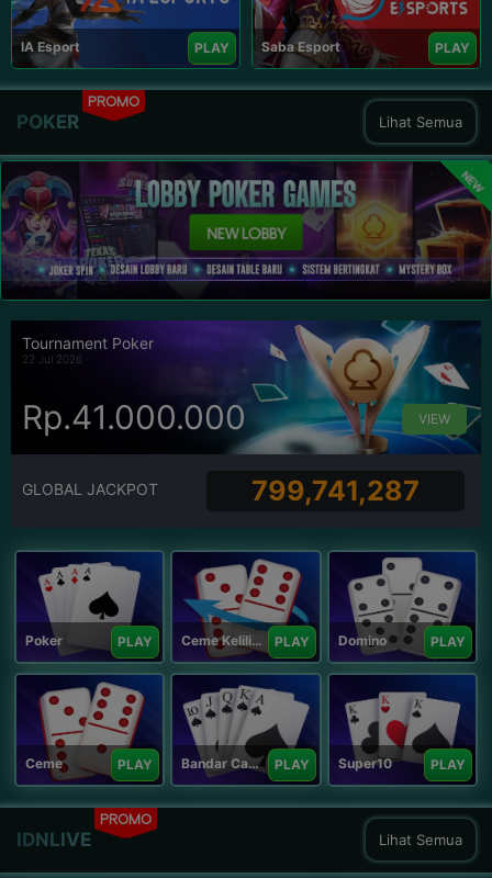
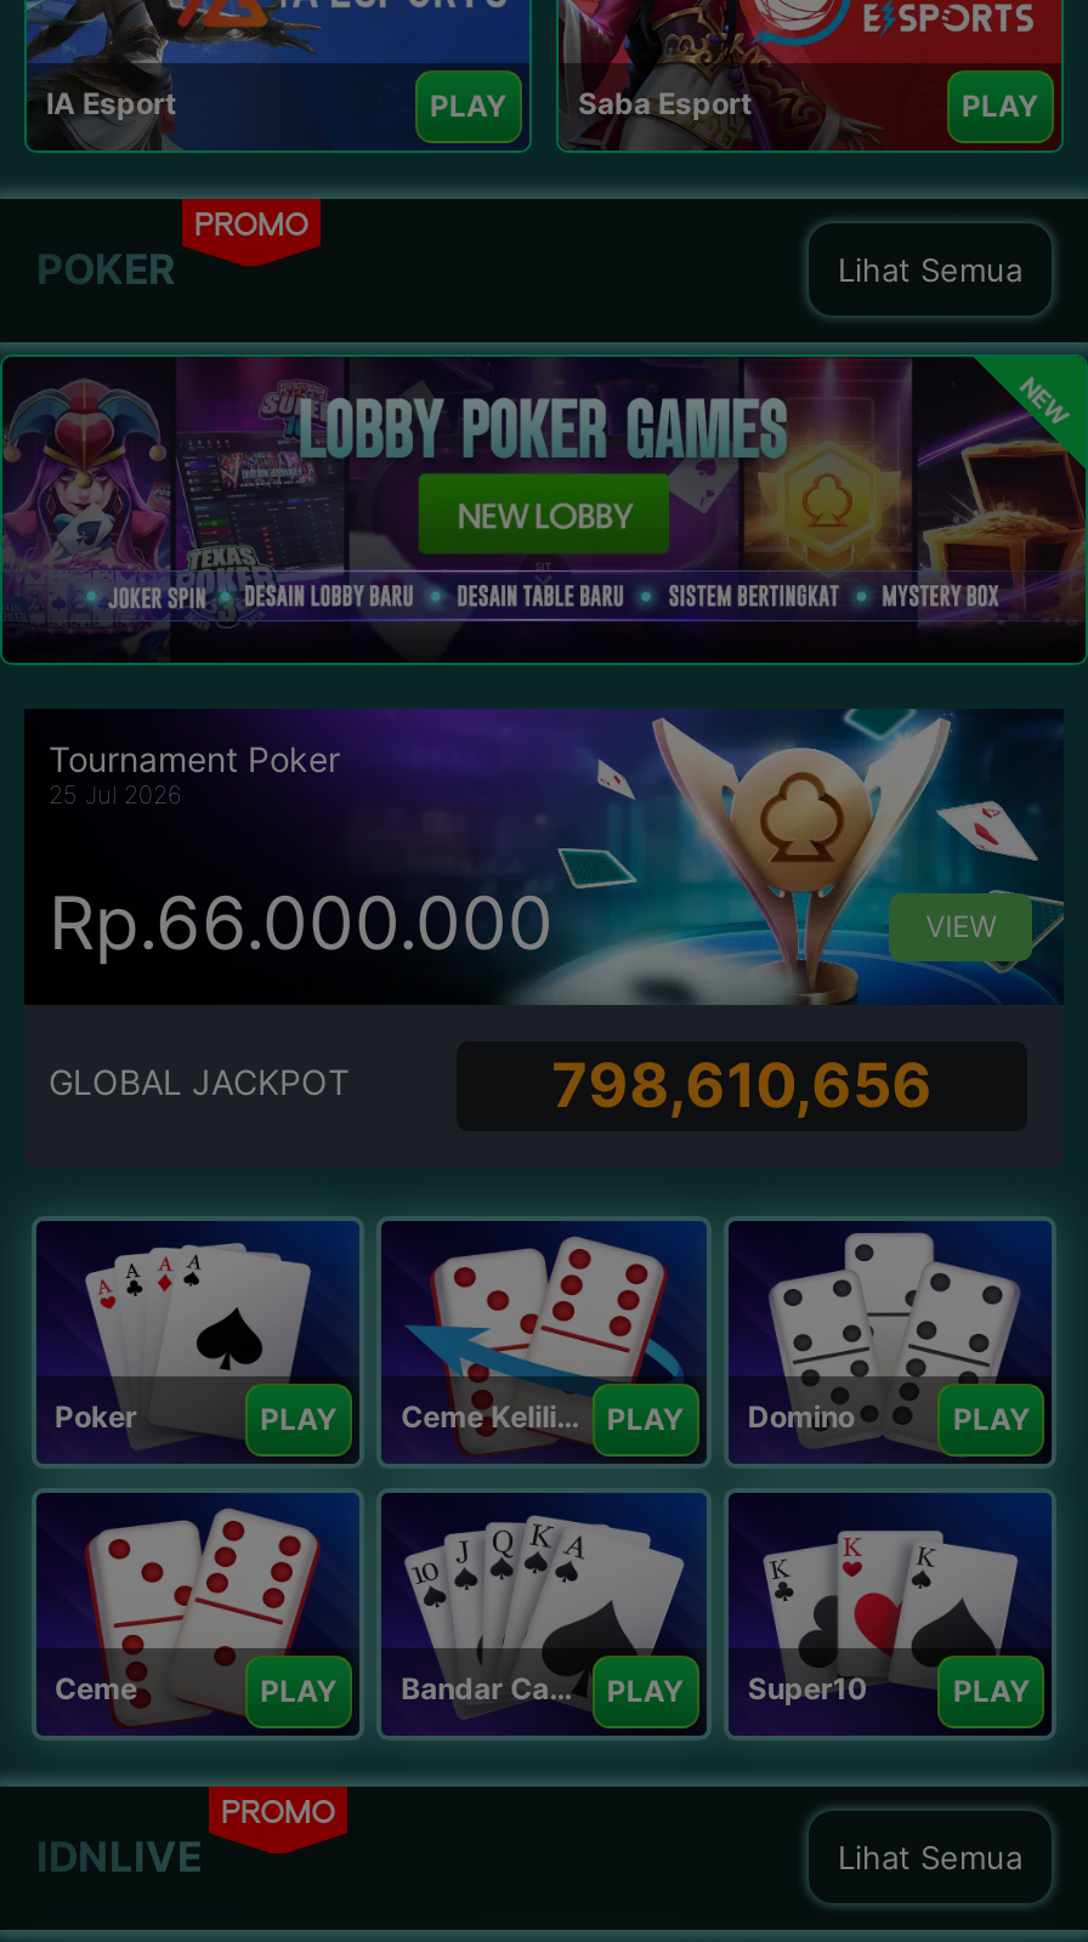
- 22 Jul 2026
+ 25 Jul 2026

- Rp.41.000.000
+ Rp.66.000.000

- 799,741,287
+ 798,610,656
